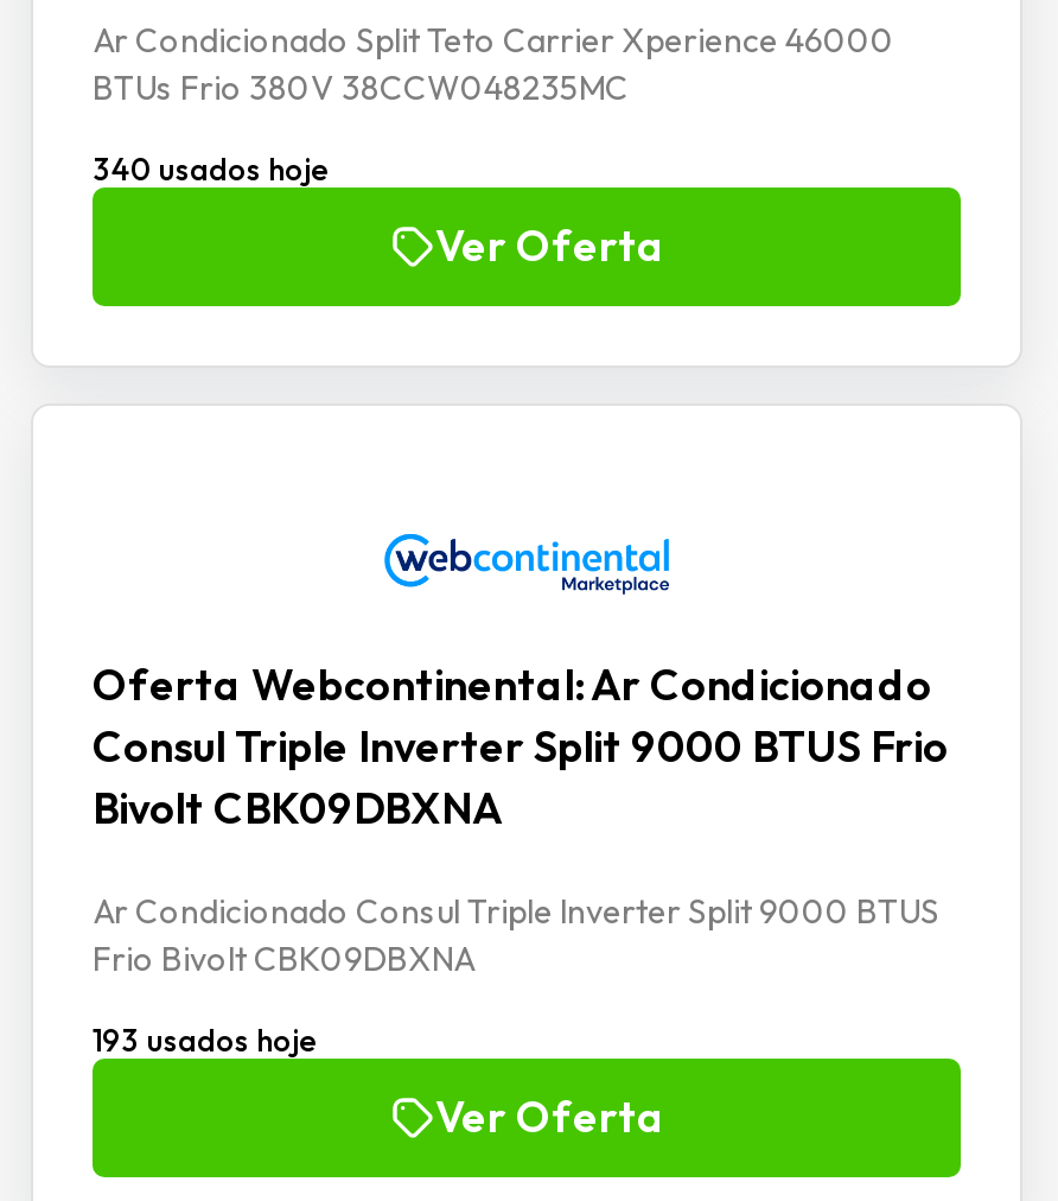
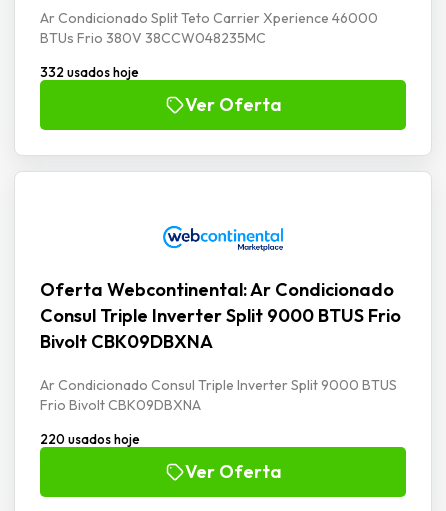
- 340 usados hoje
+ 332 usados hoje

- 193 usados hoje
+ 220 usados hoje
